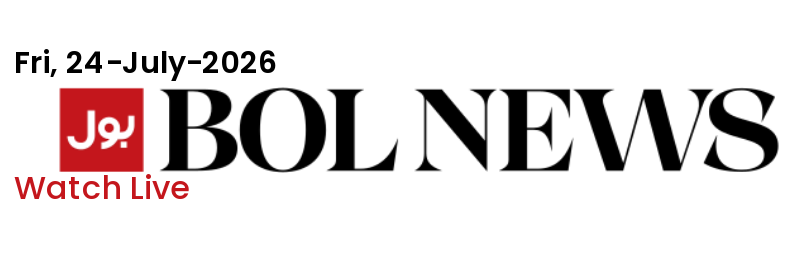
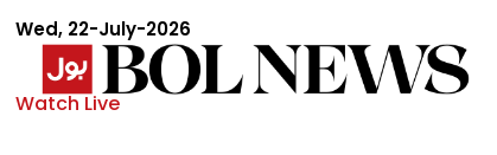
- Fri, 24-July-2026
+ Wed, 22-July-2026
